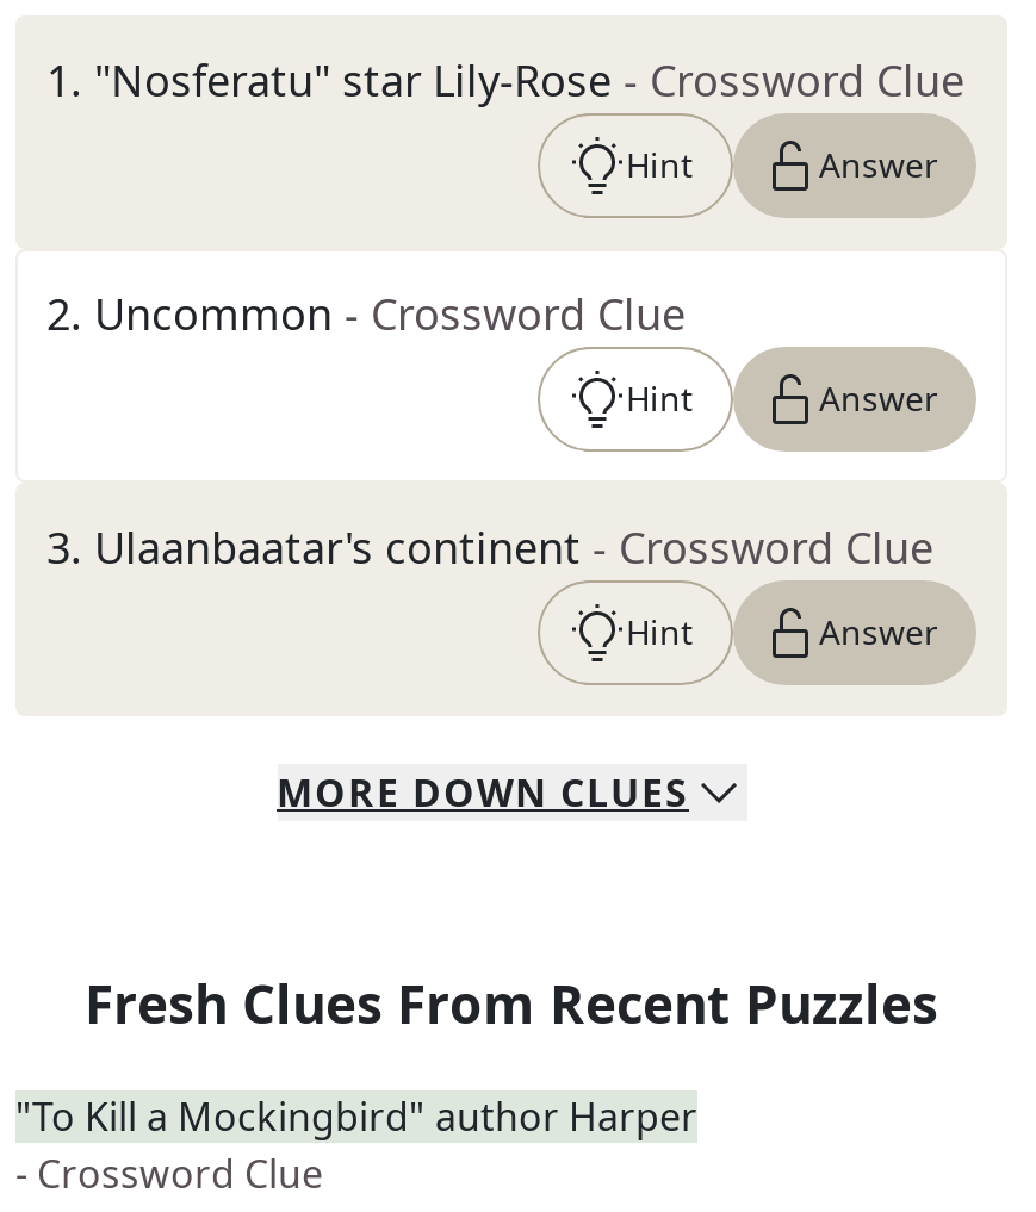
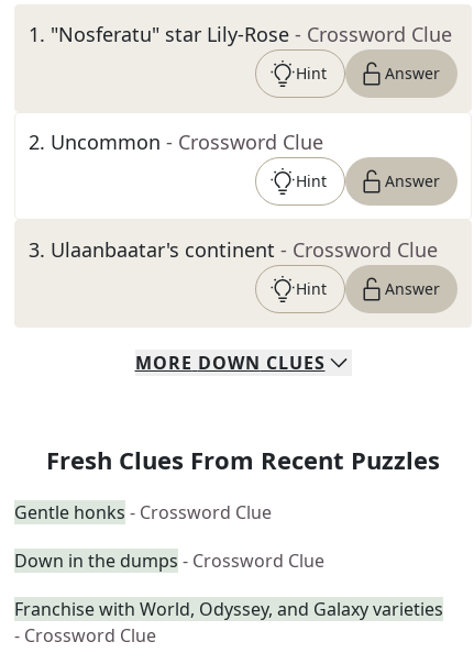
- "To Kill a Mockingbird" author Harper
+ Gentle honks - Crossword Clue
+ Down in the dumps - Crossword Clue
+ Franchise with World, Odyssey, and Galaxy varieties
